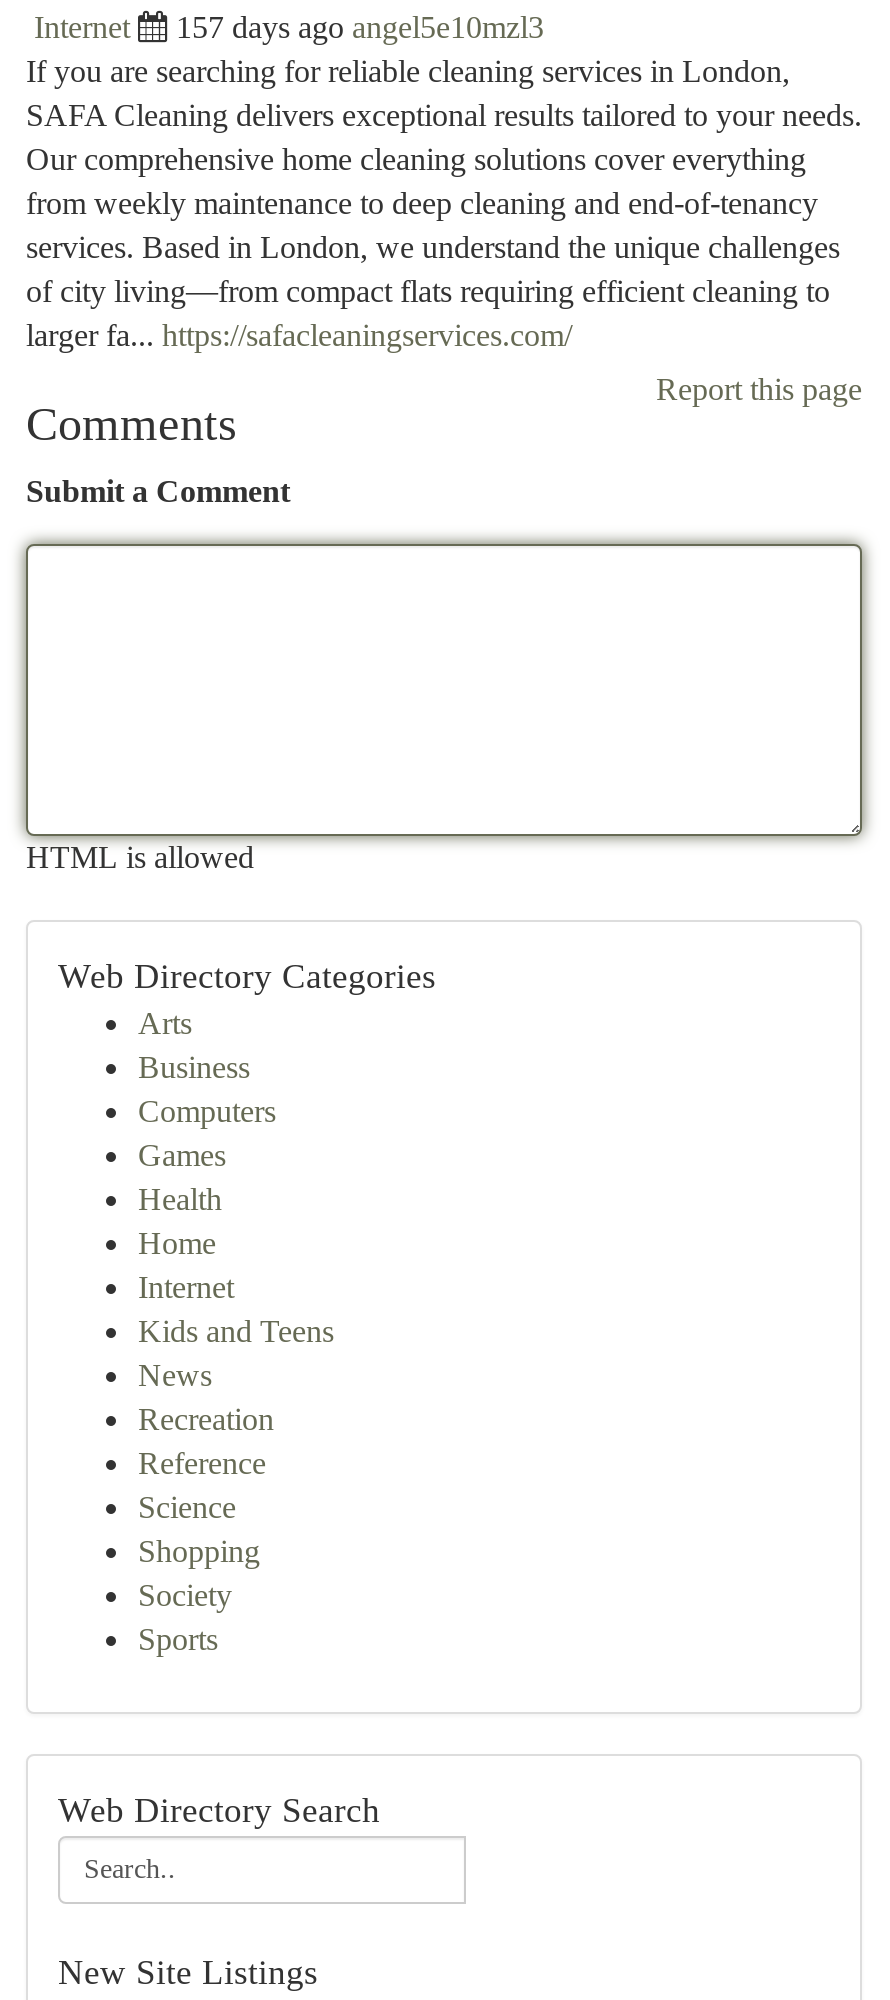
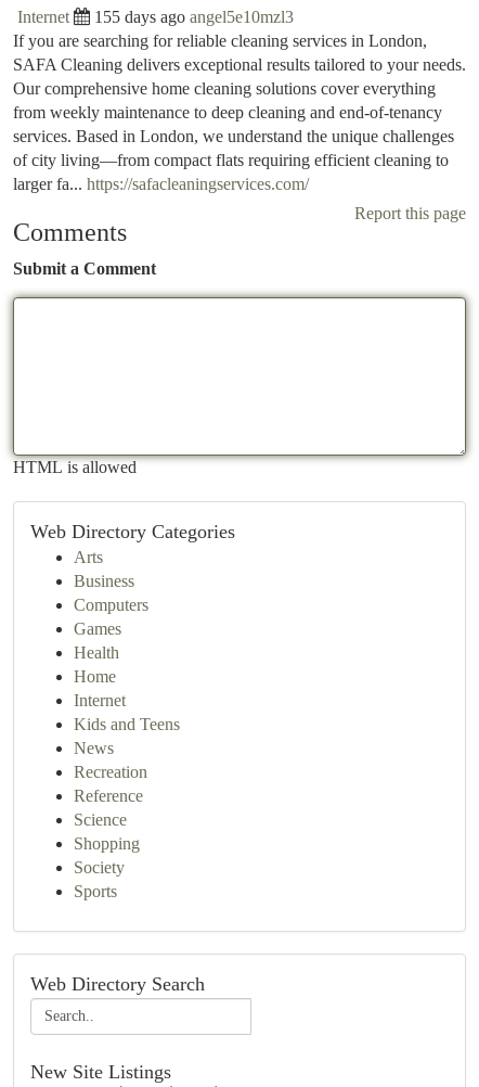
- 157 days ago angel5e10mzl3
+ 155 days ago angel5e10mzl3
